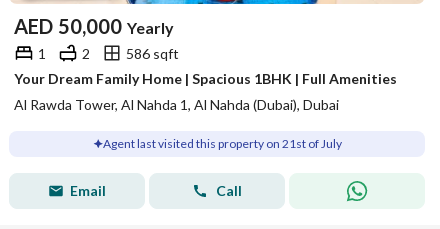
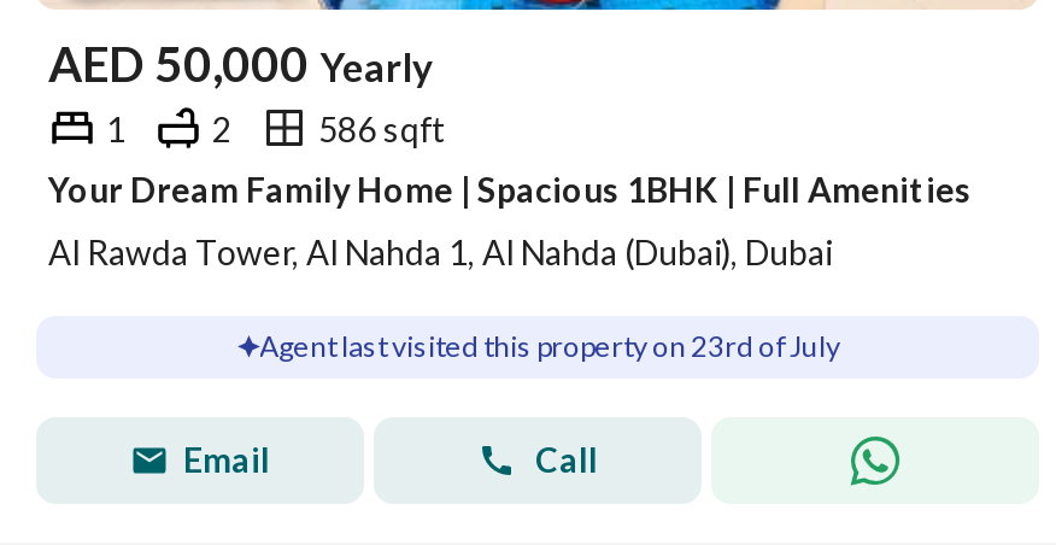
- Agent last visited this property on 21st of July
+ Agent last visited this property on 23rd of July
